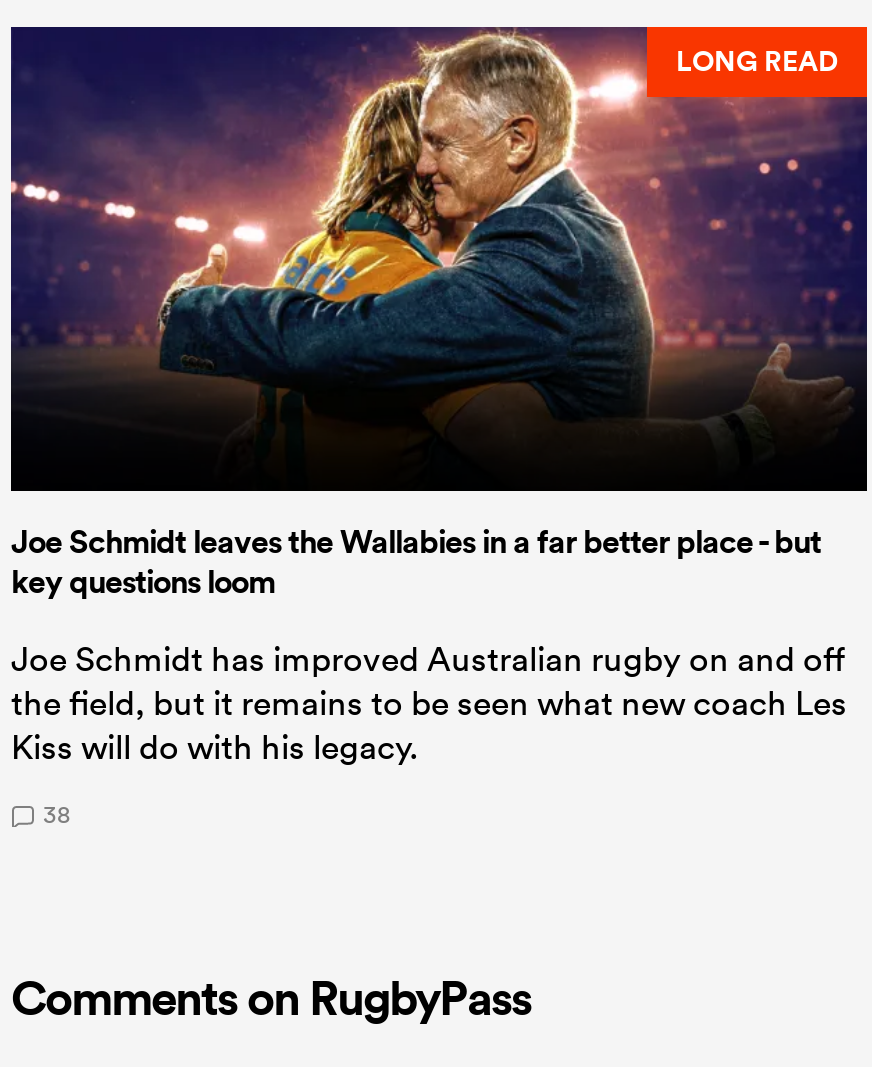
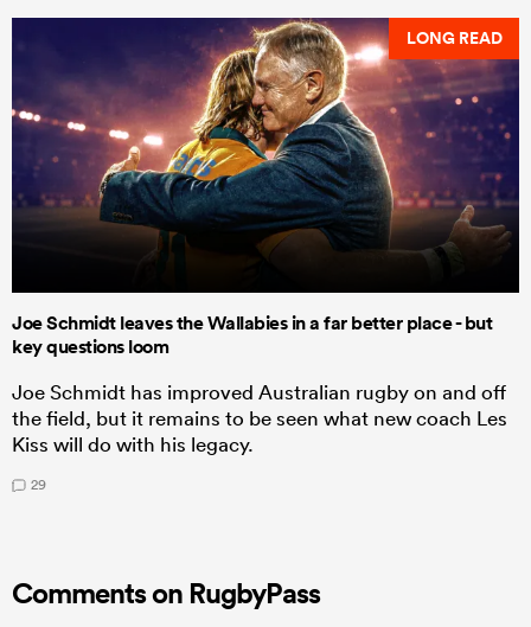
- 38
+ 29
